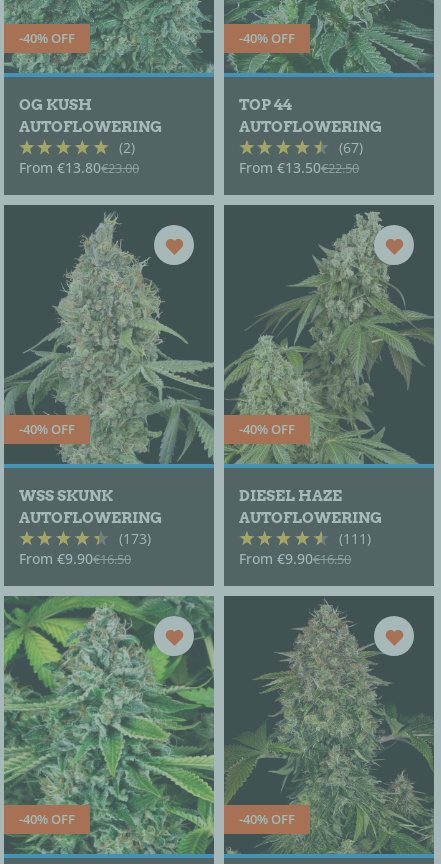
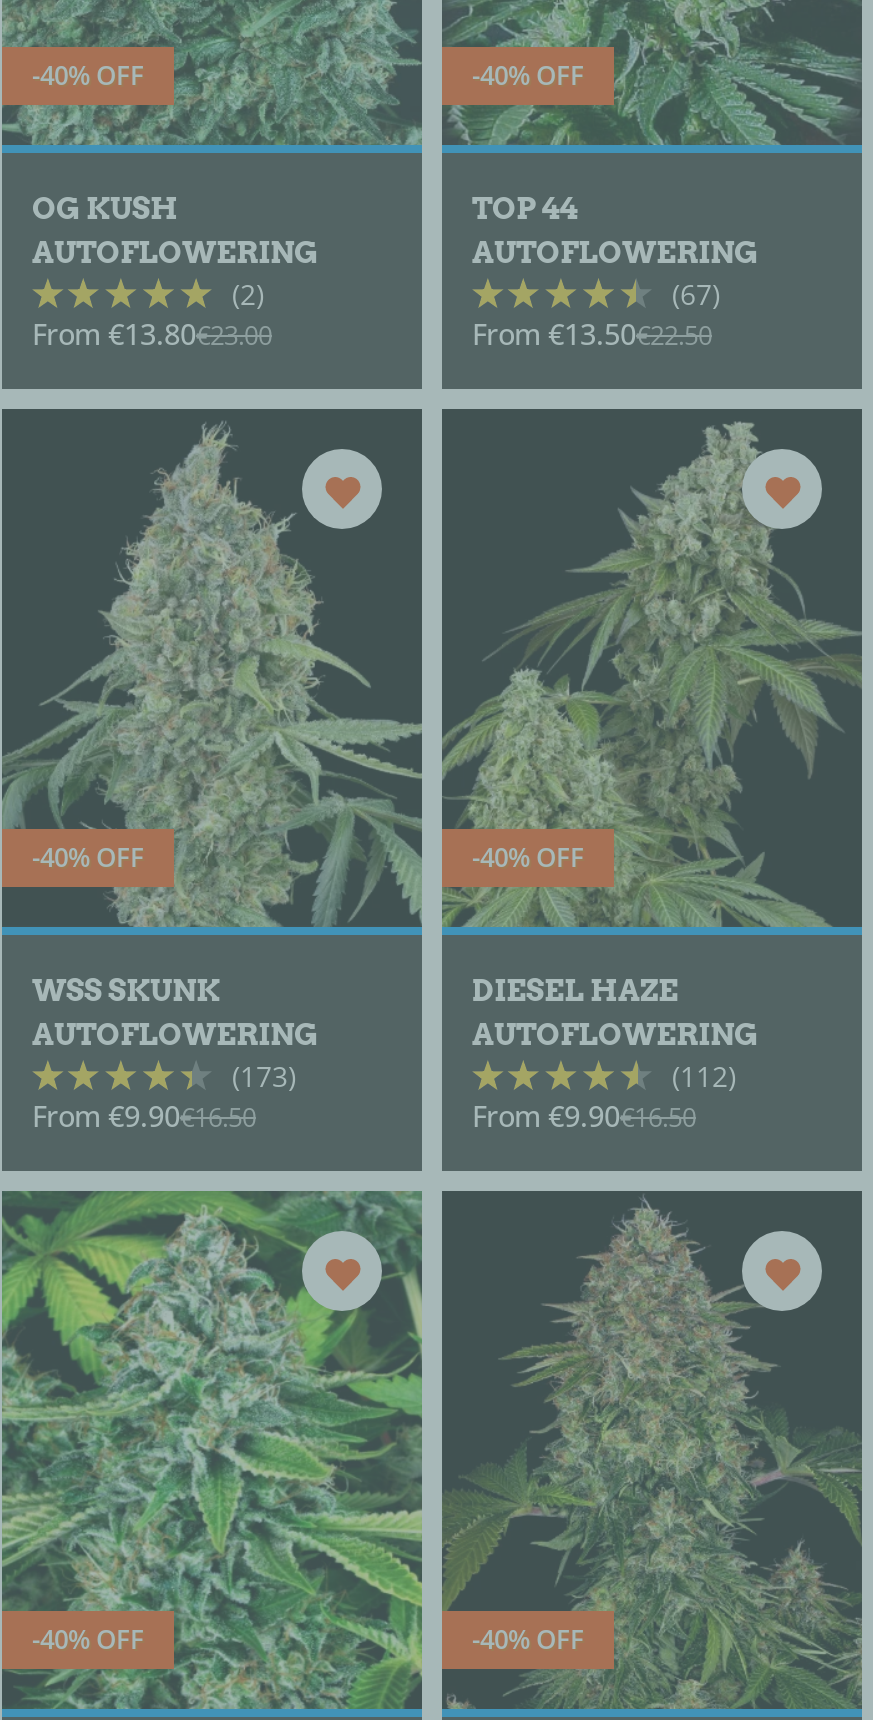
- (111)
+ (112)
